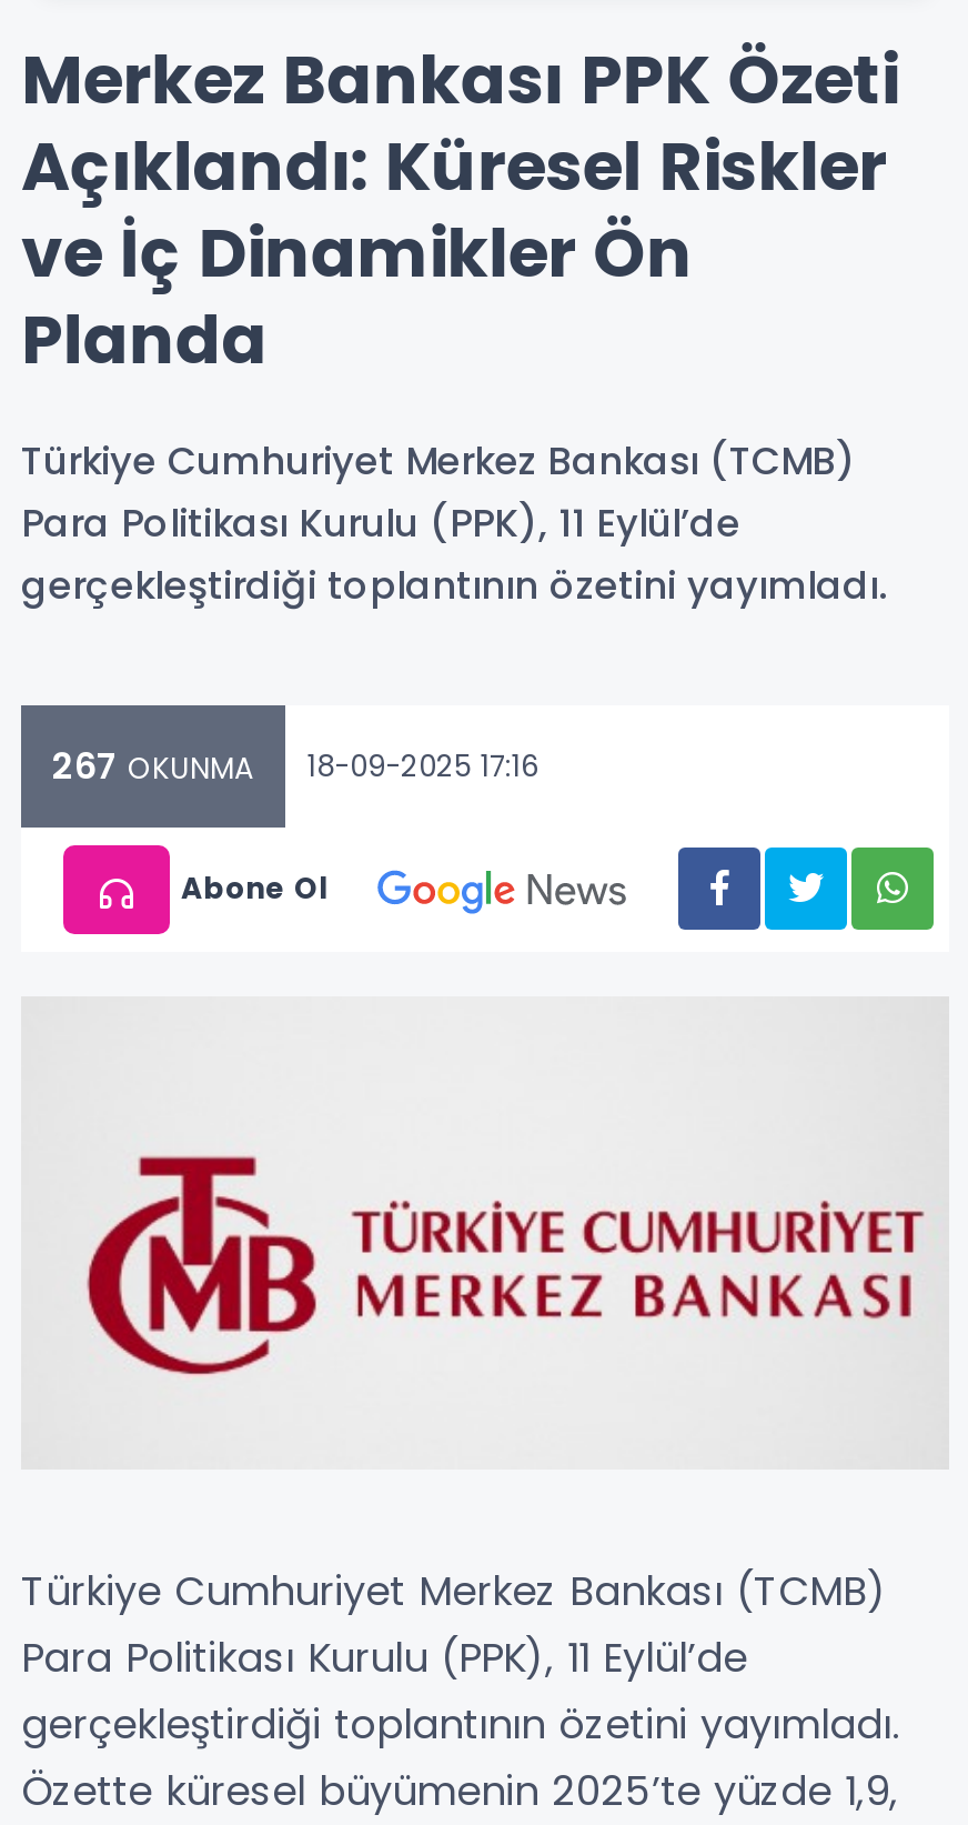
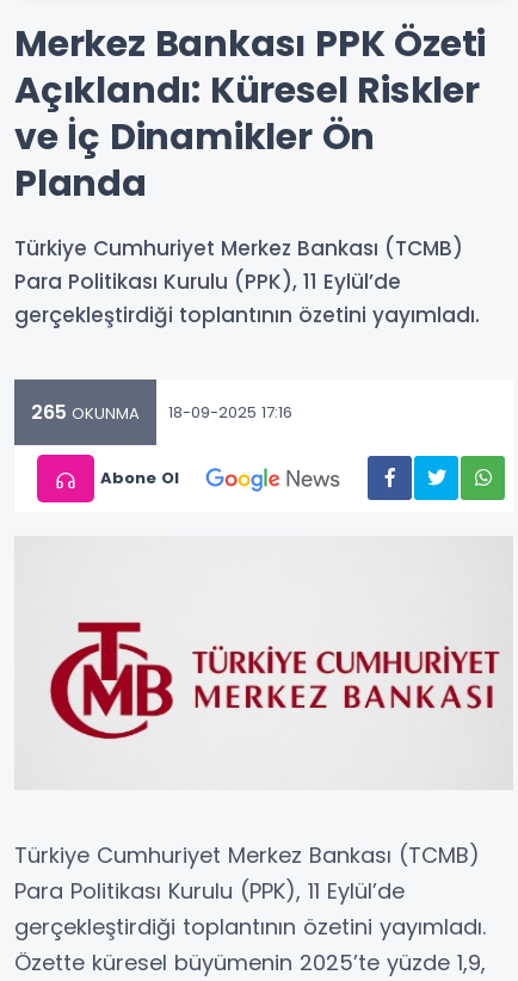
- 267 OKUNMA 18-09-2025 17:16
+ 265 OKUNMA 18-09-2025 17:16
